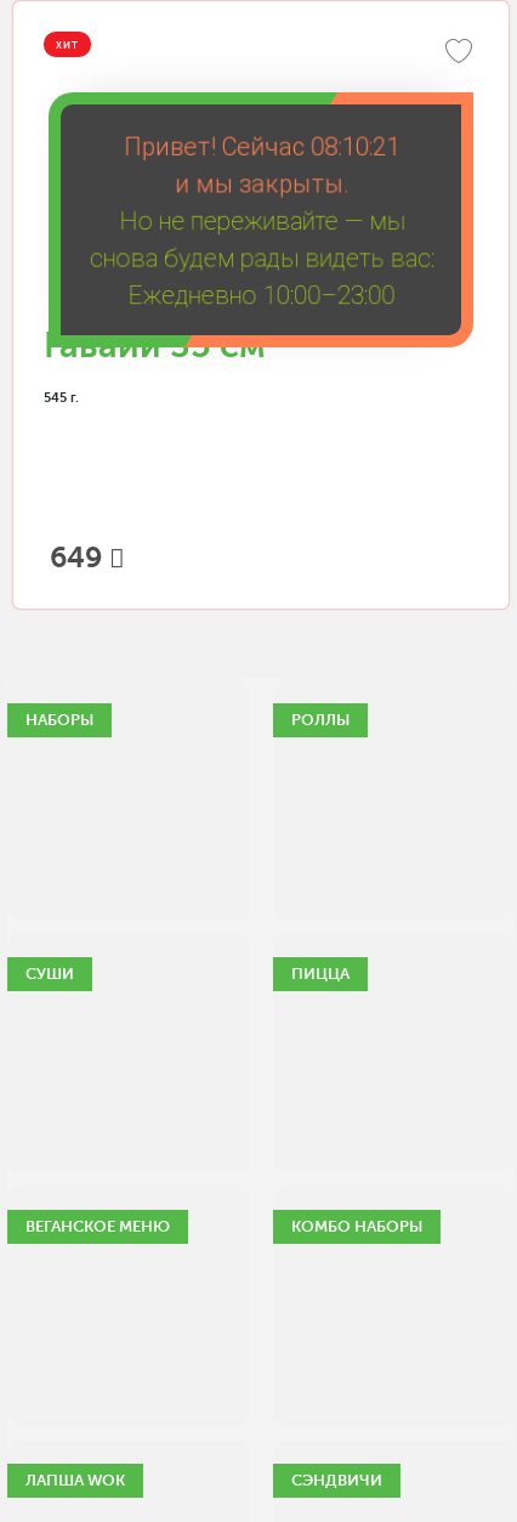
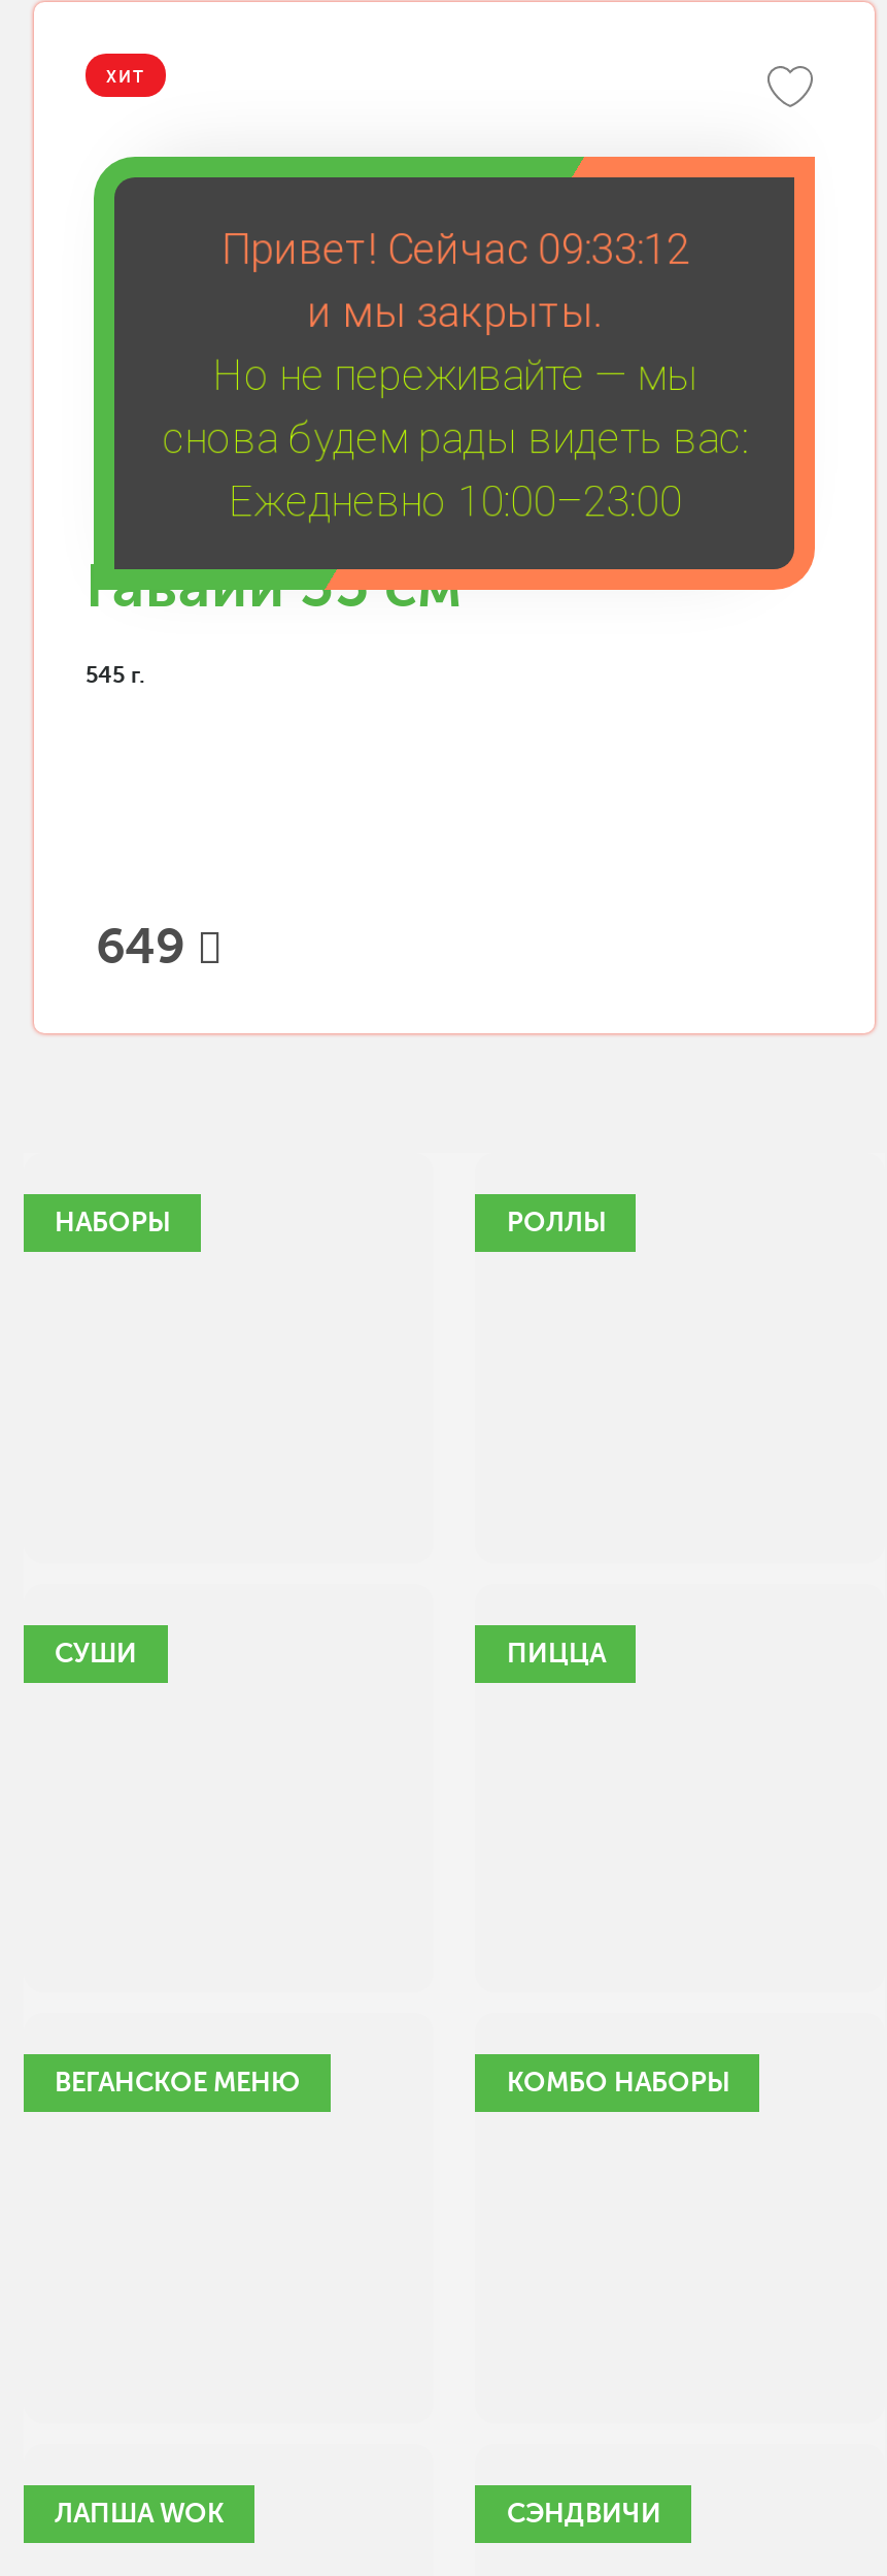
- Привет! Сейчас 08:10:21
+ Привет! Сейчас 09:33:12
